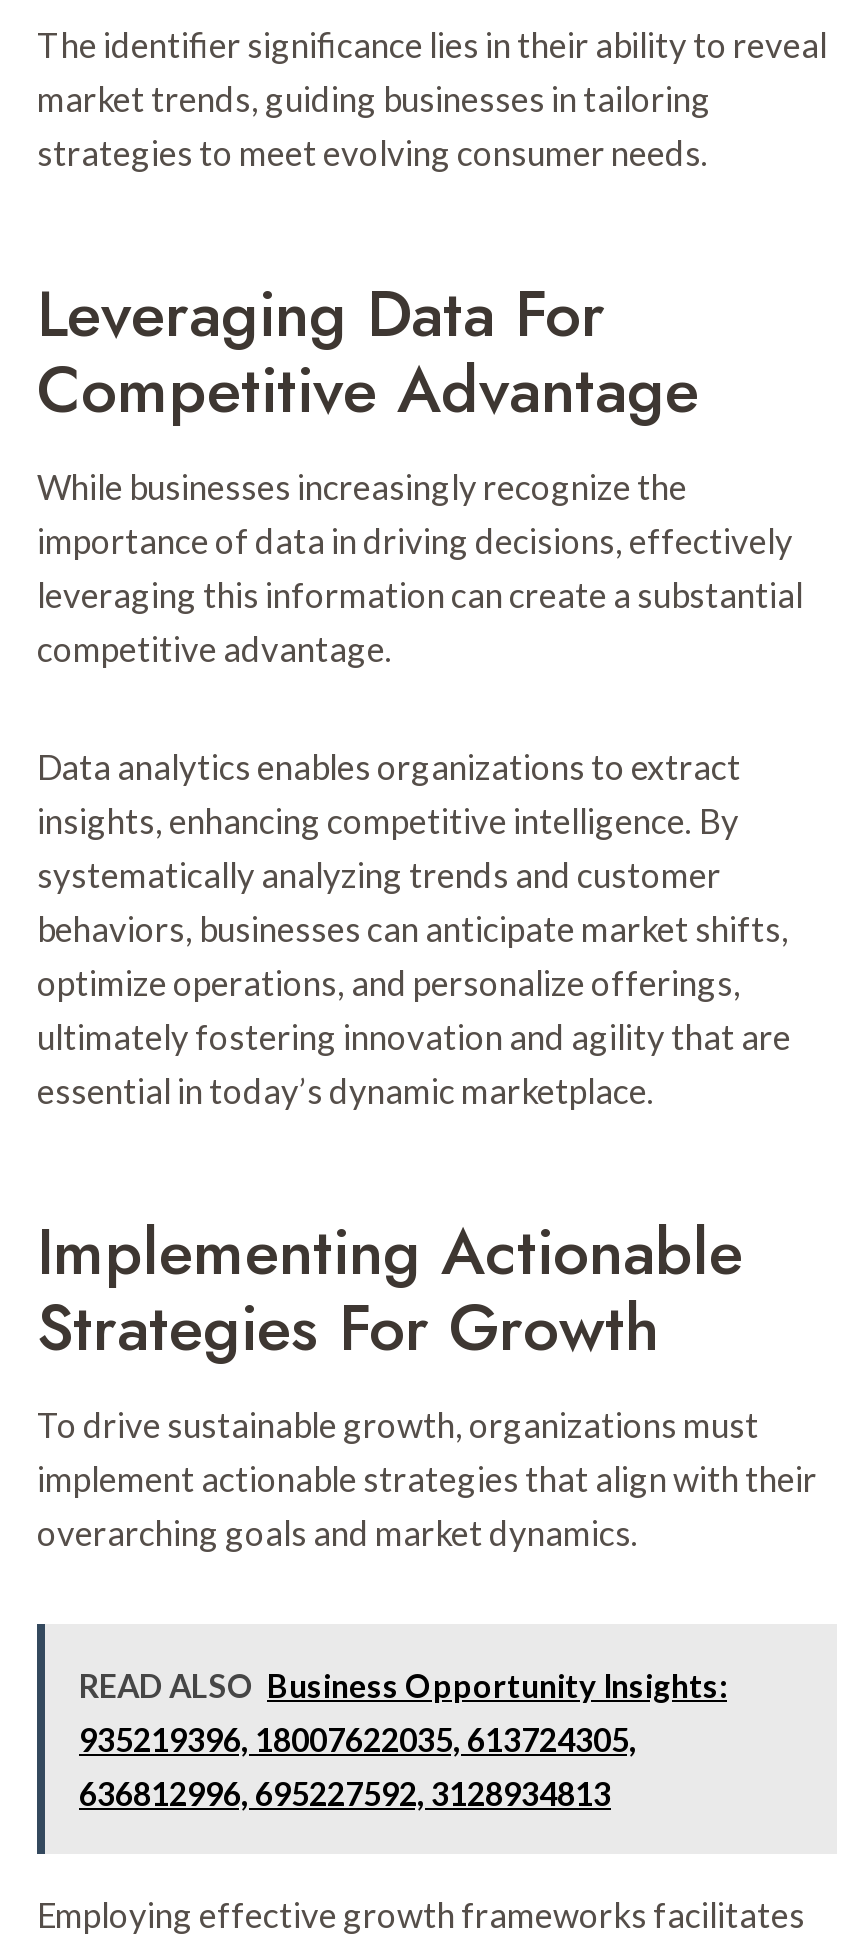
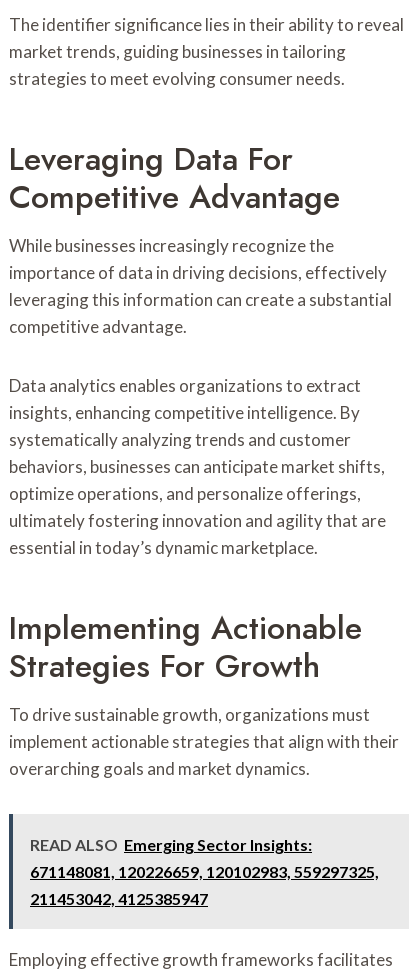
- READ ALSO Business Opportunity Insights:
- 935219396, 18007622035, 613724305,
- 636812996, 695227592, 3128934813
+ READ ALSO Emerging Sector Insights:
+ 671148081, 120226659, 120102983, 559297325,
+ 211453042, 4125385947
